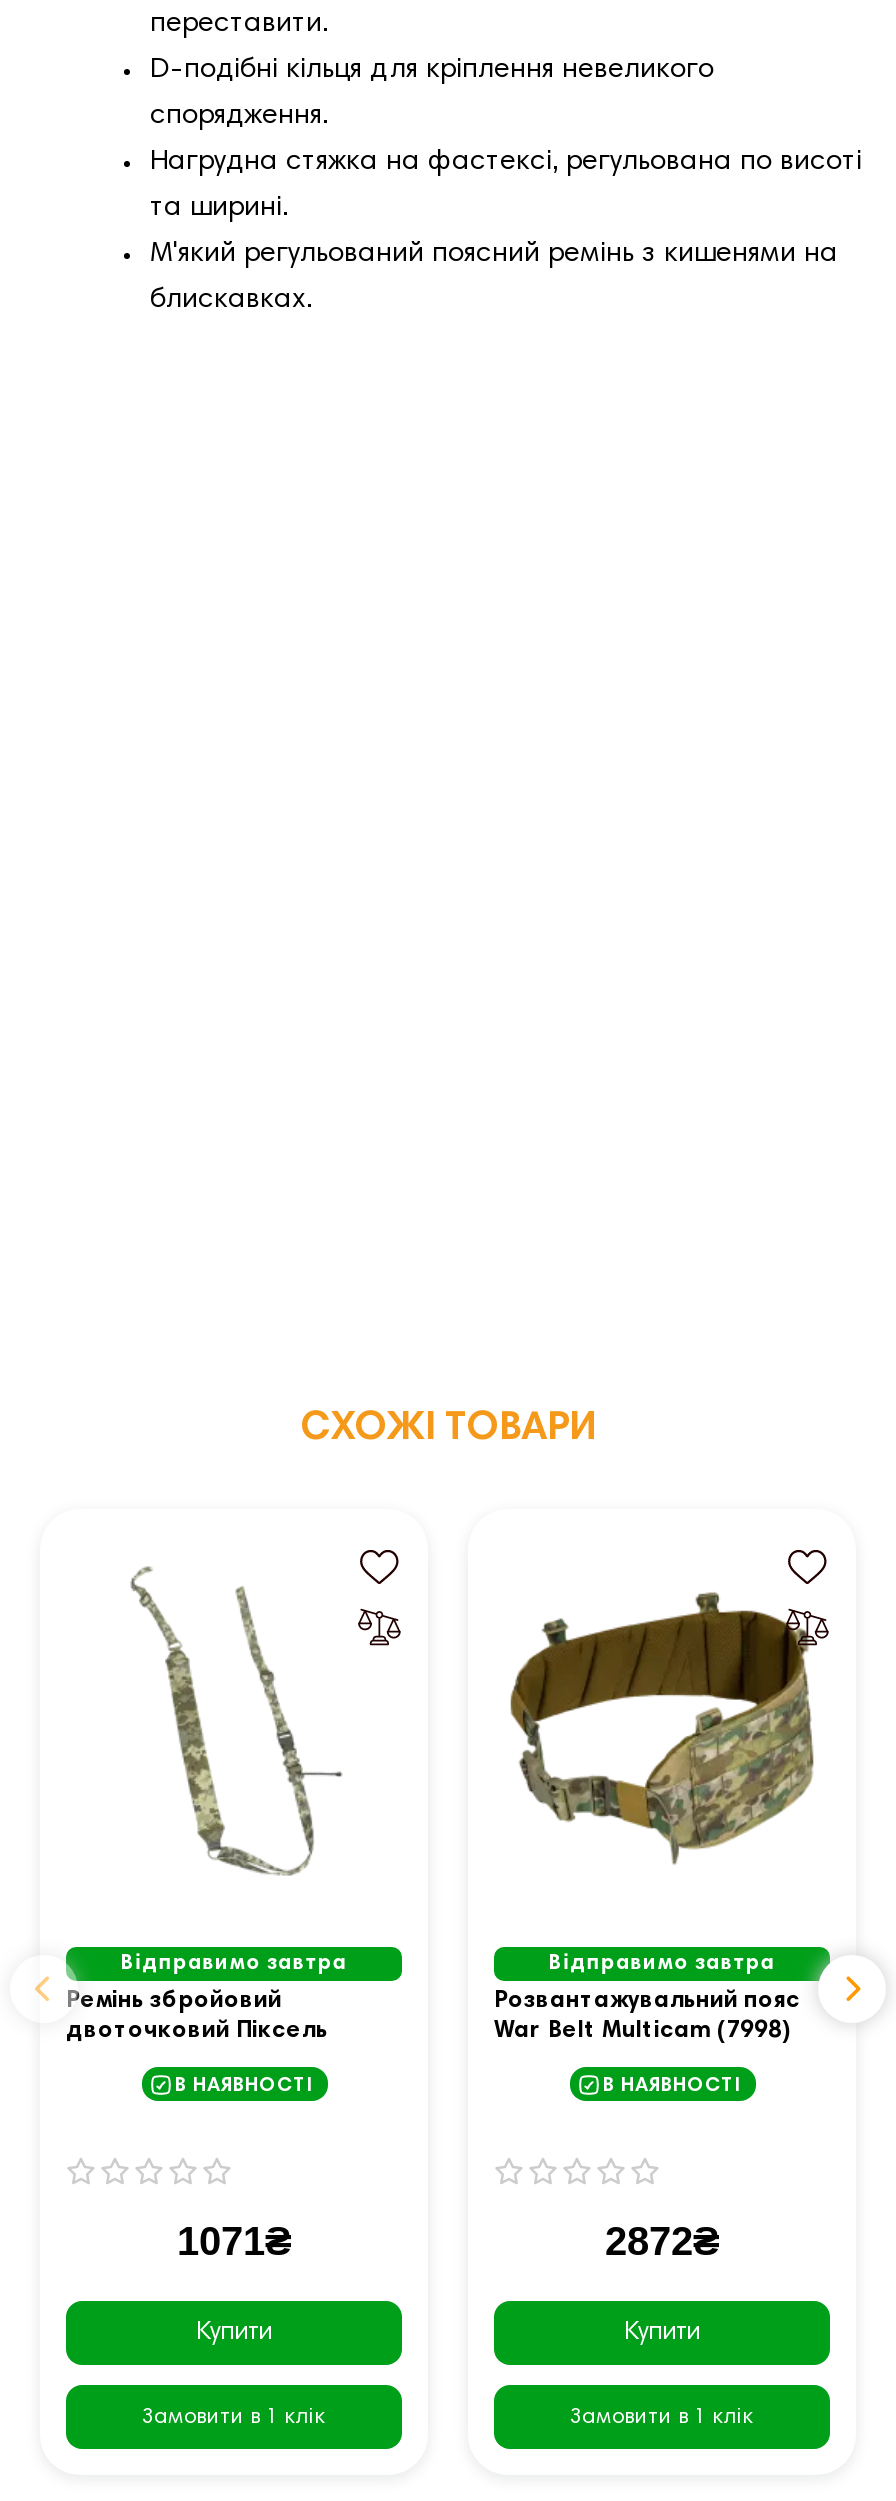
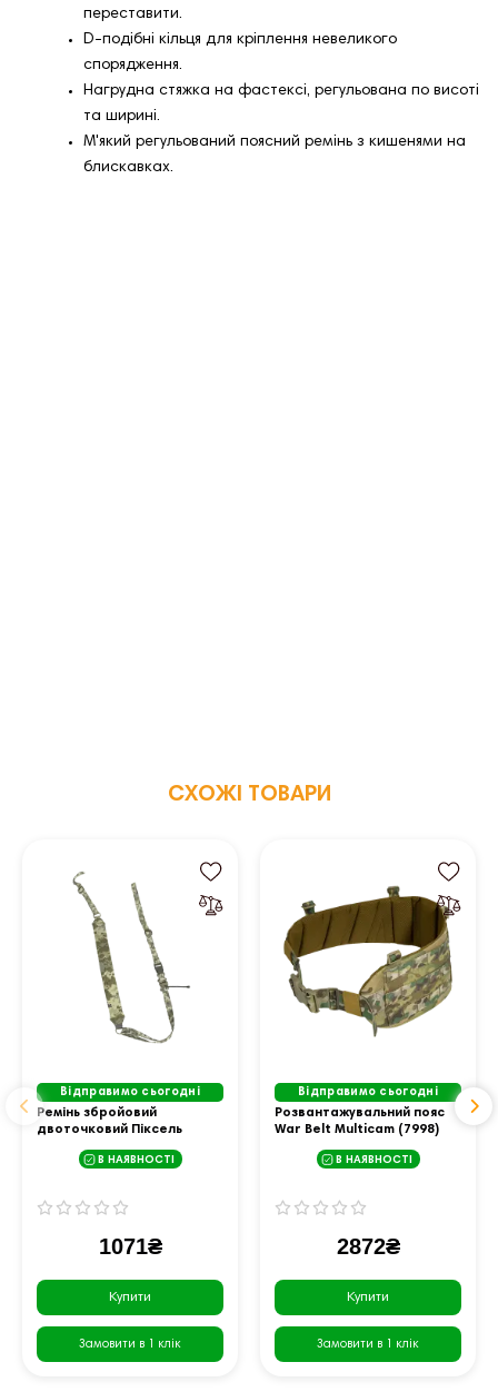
- Відправимо завтра
+ Відправимо сьогодні

- Відправимо завтра
+ Відправимо сьогодні
